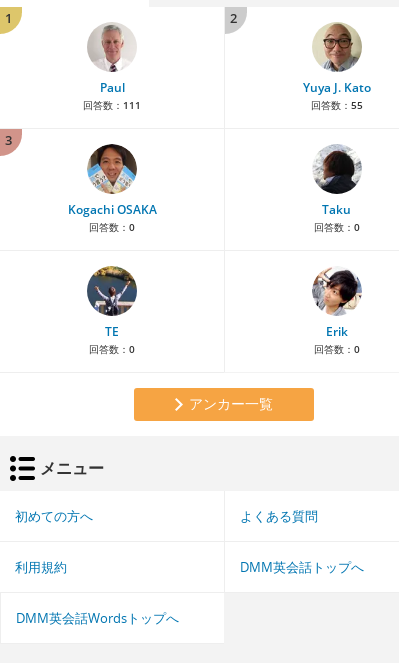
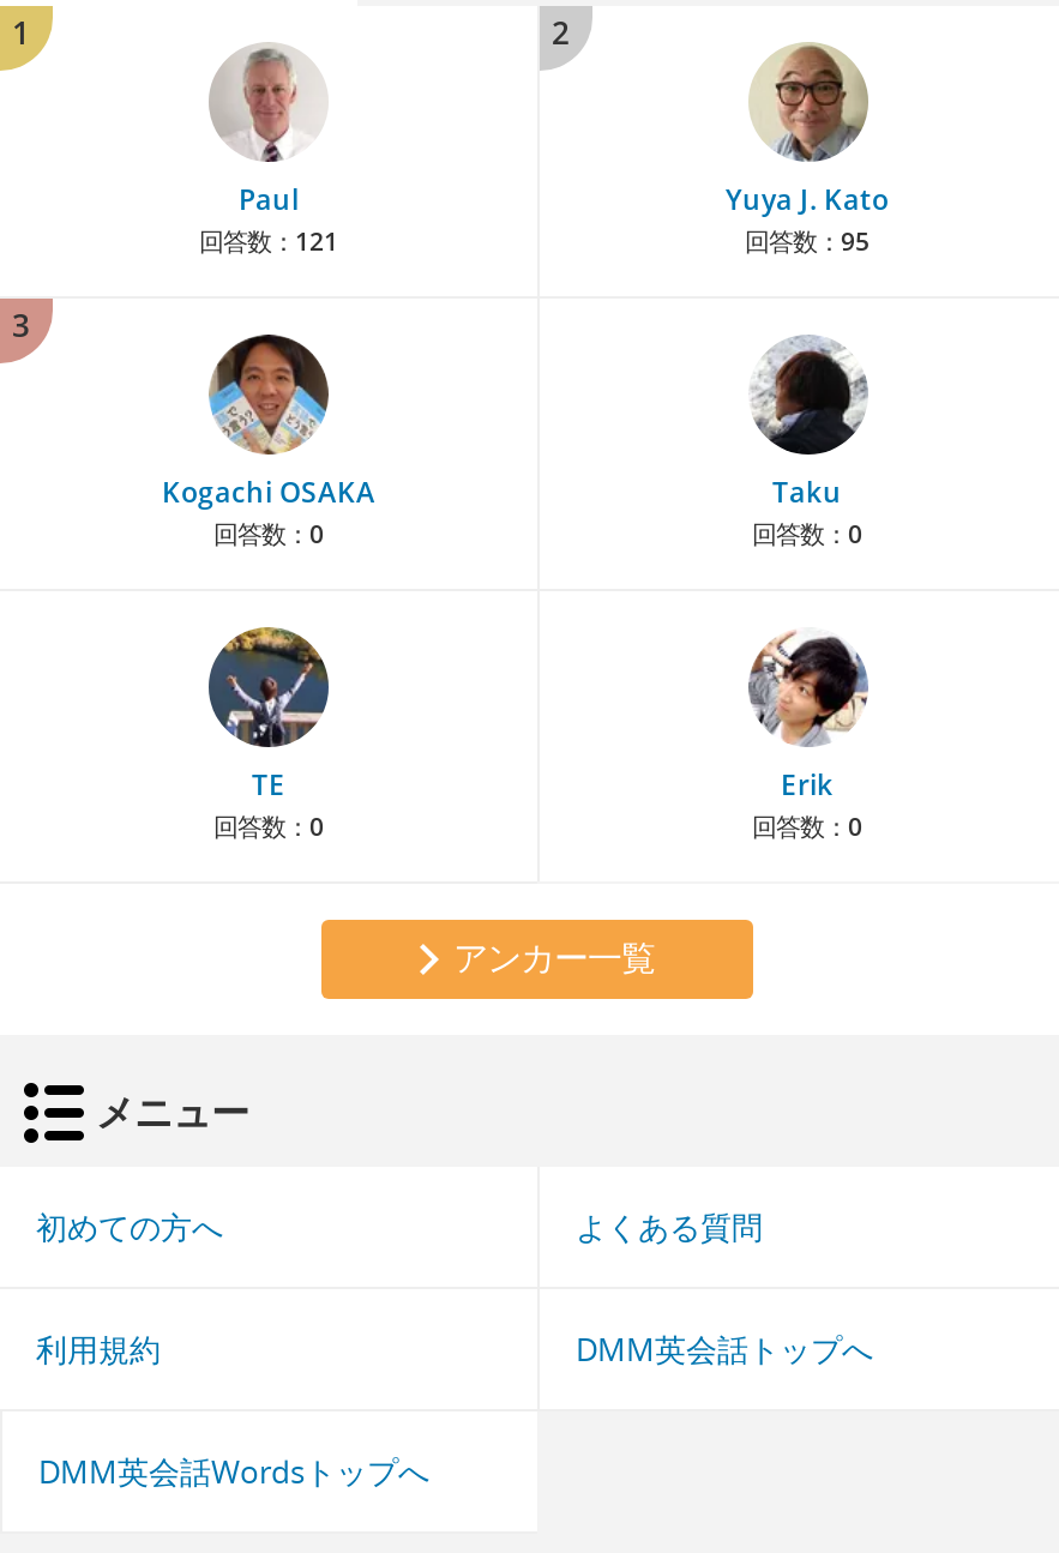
- 回答数：111
+ 回答数：121

- 回答数：55
+ 回答数：95
